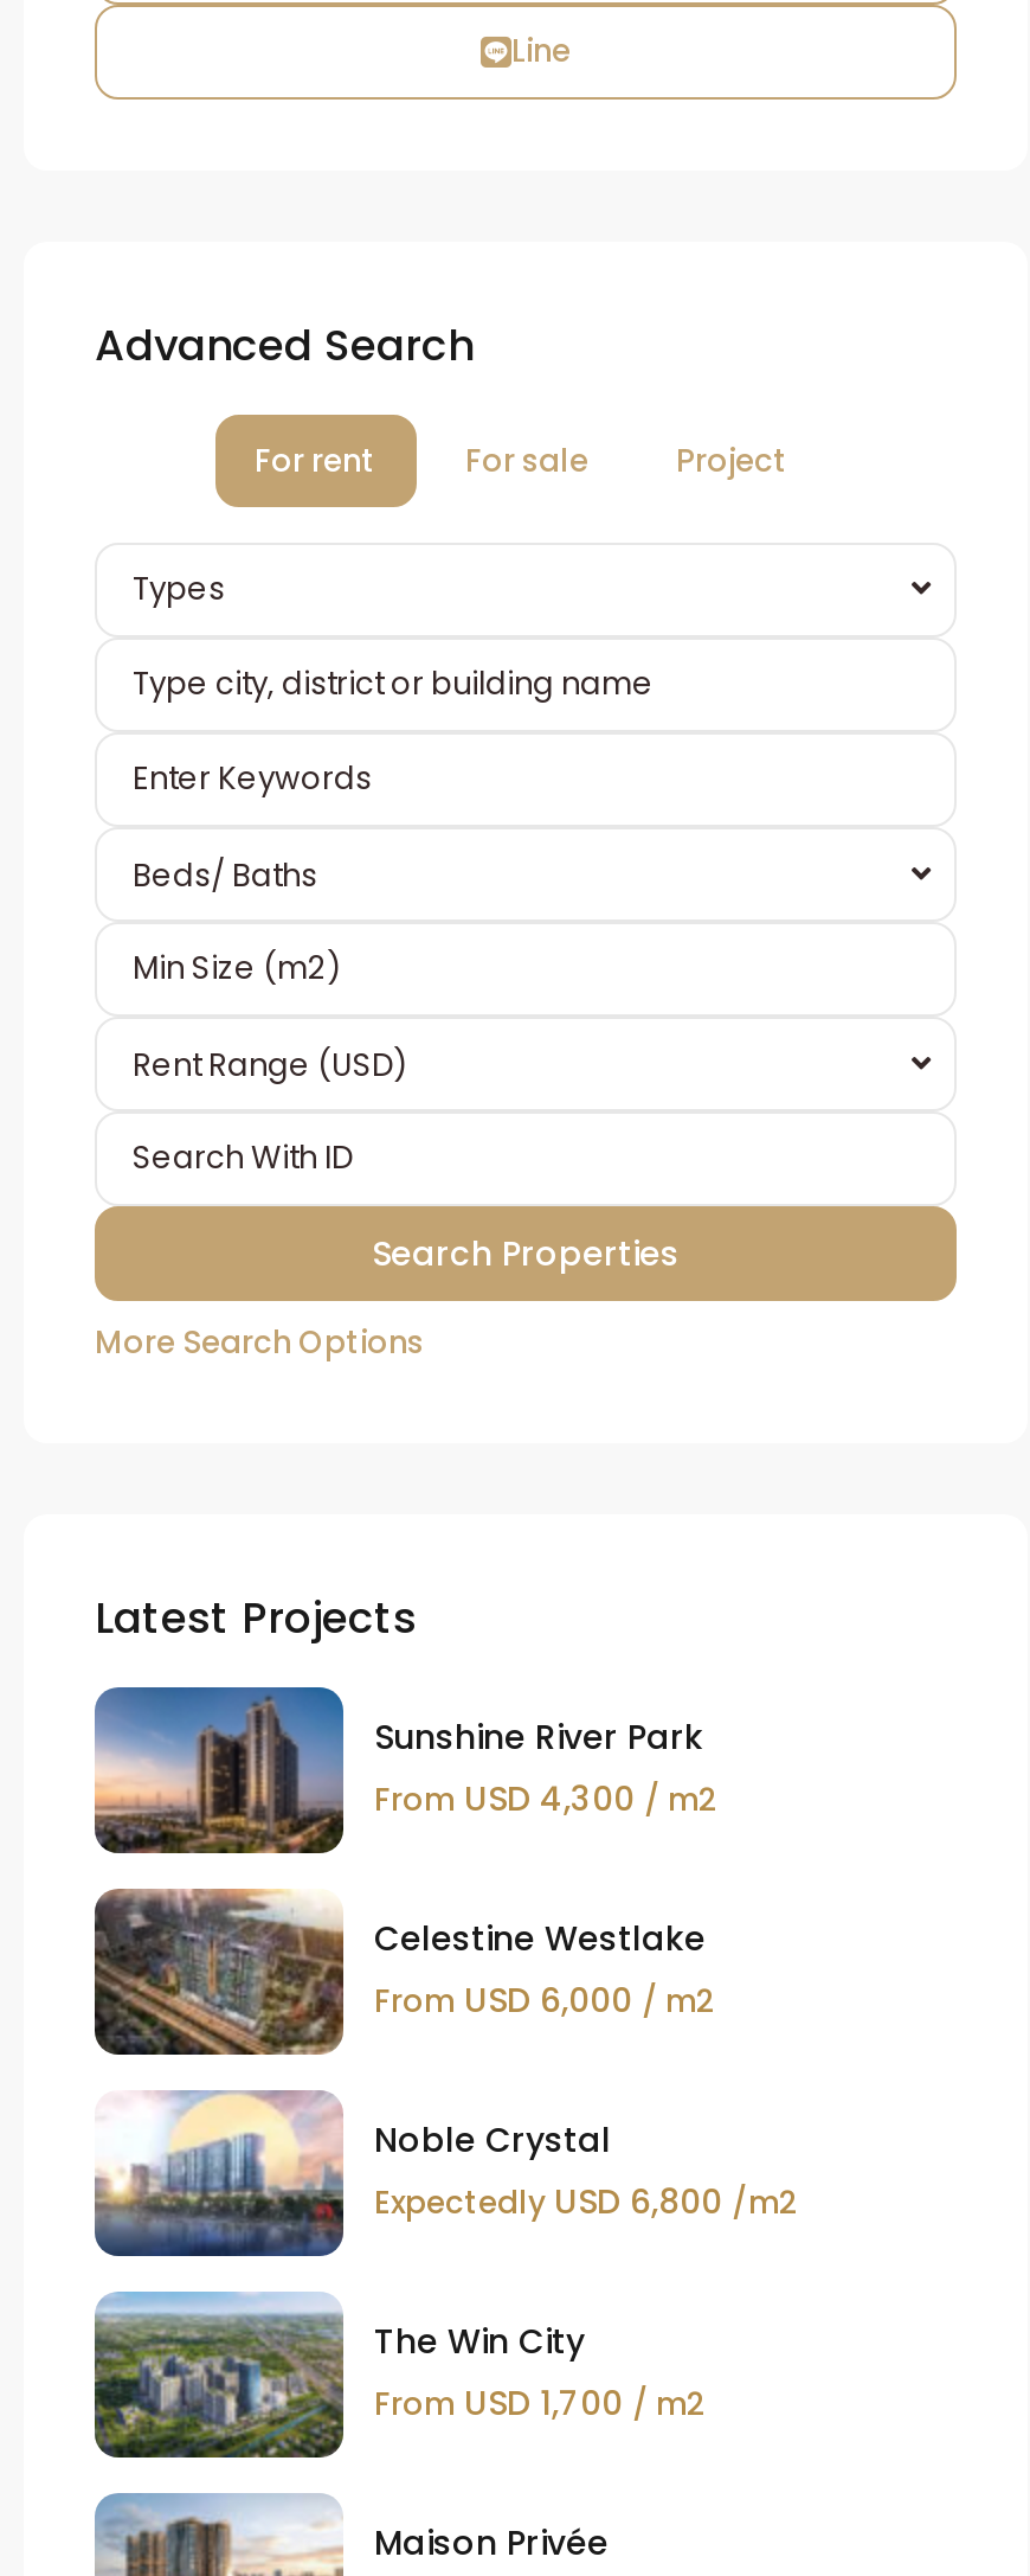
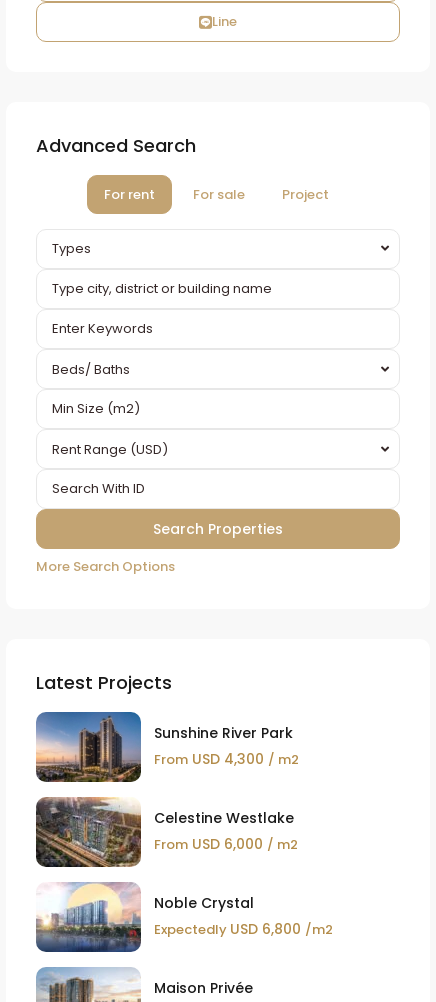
- [image]
- The Win City
- From USD 1,700 / m2
